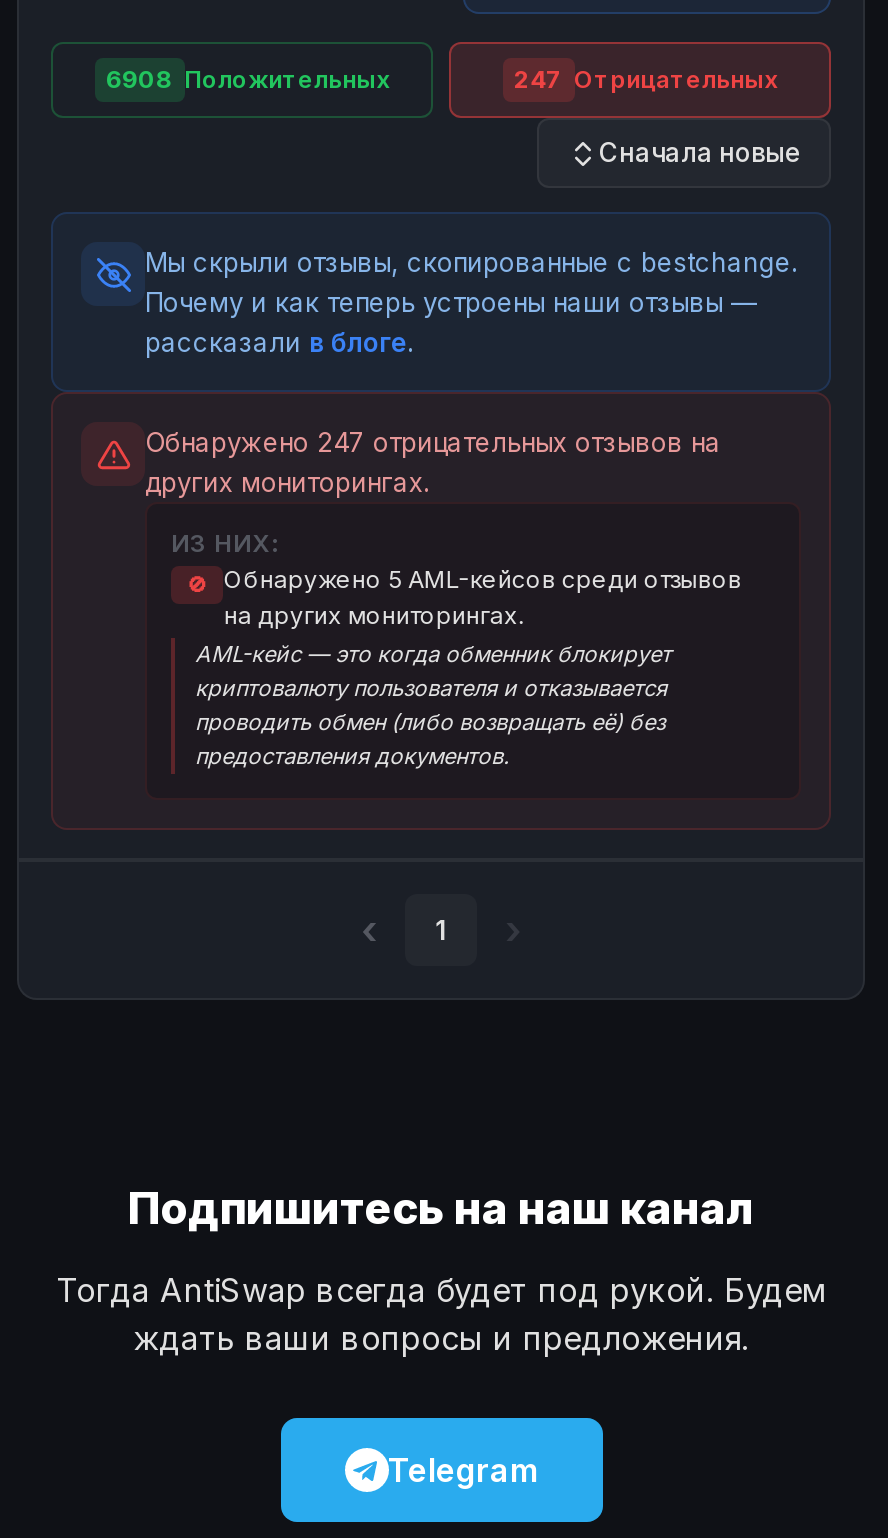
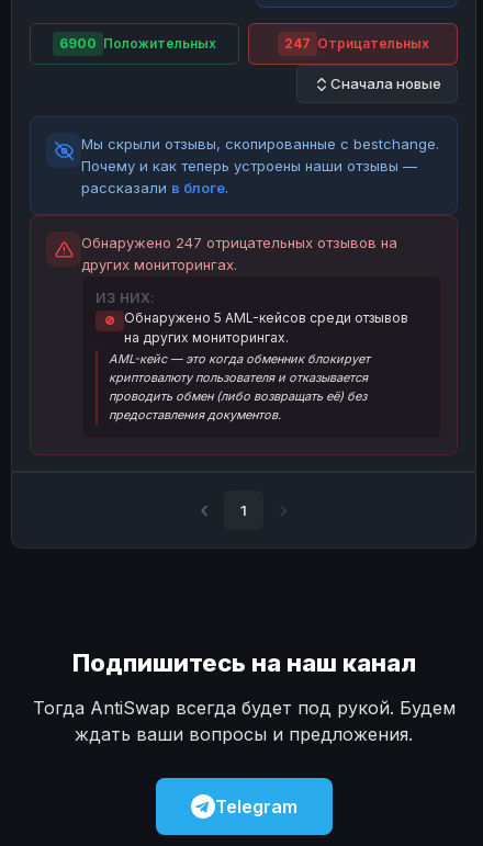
- 6908 Положительных
+ 6900 Положительных
